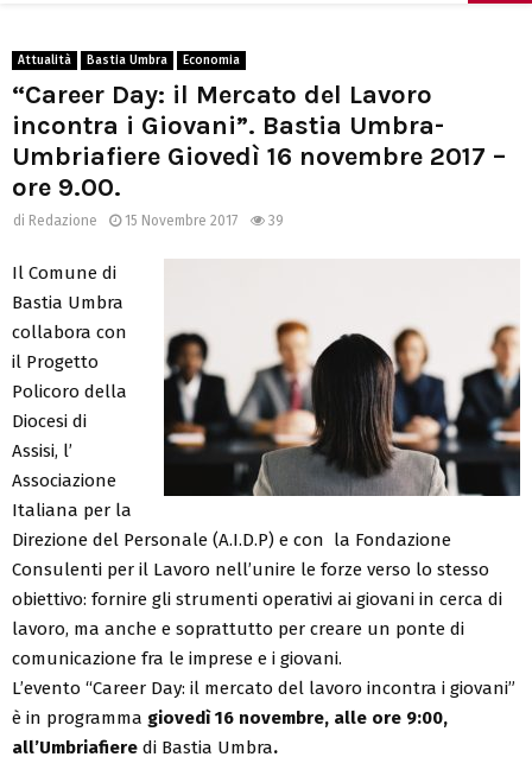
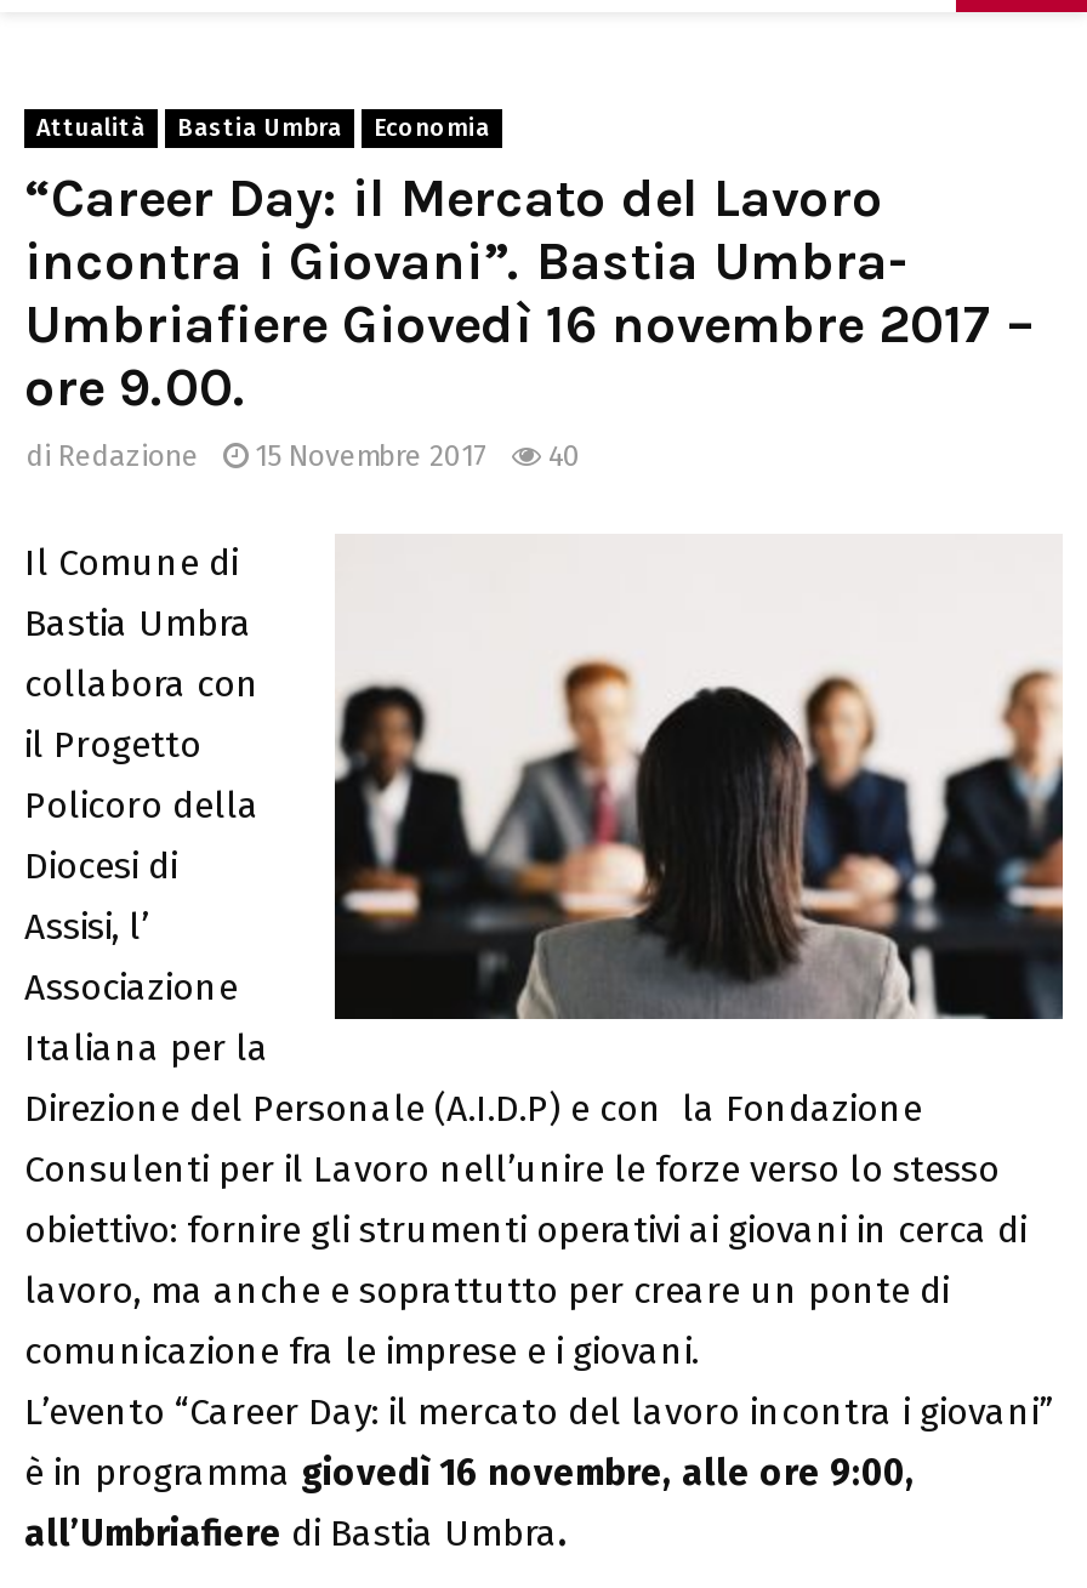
- di Redazione 15 Novembre 2017 39
+ di Redazione 15 Novembre 2017 40
